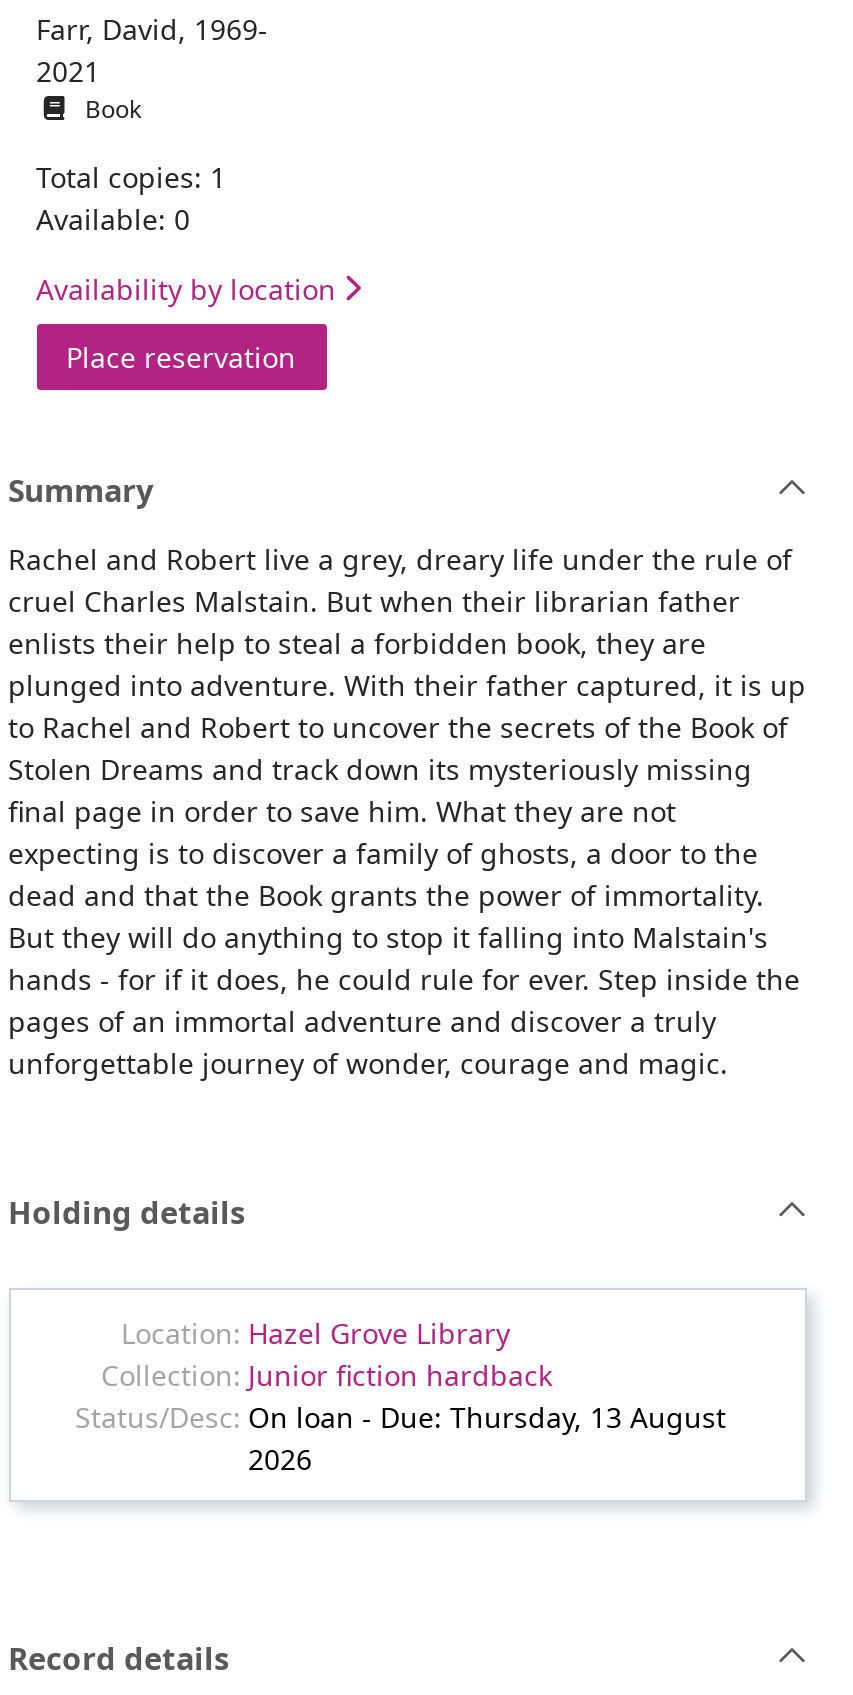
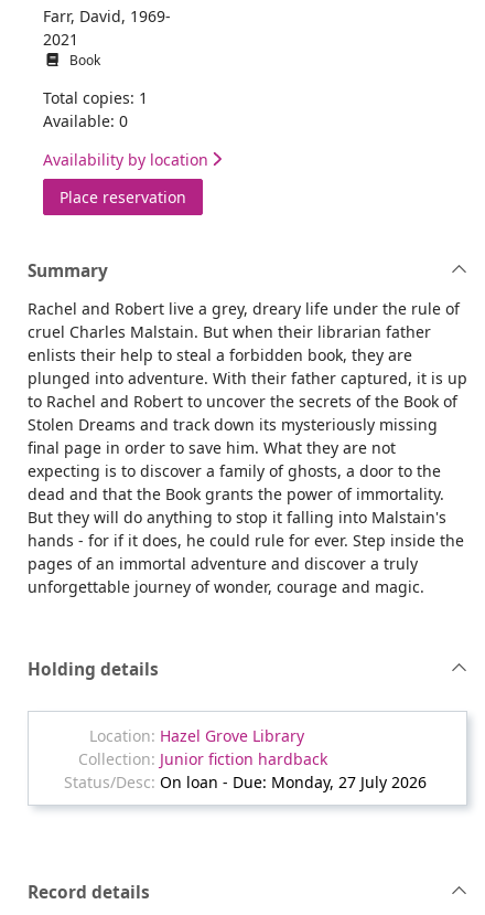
- On loan - Due: Thursday, 13 August
- 2026
+ On loan - Due: Monday, 27 July 2026
